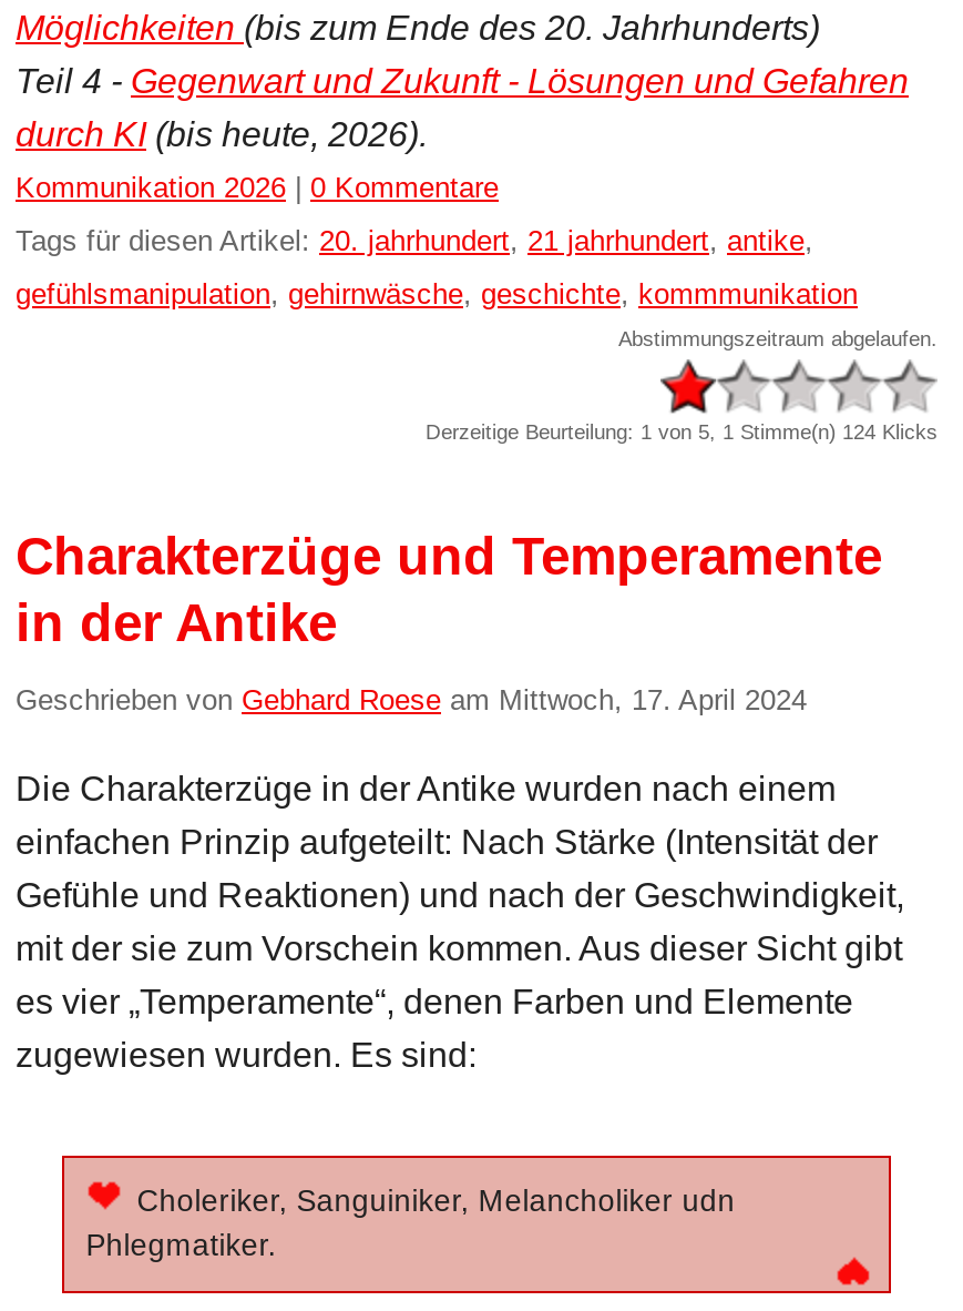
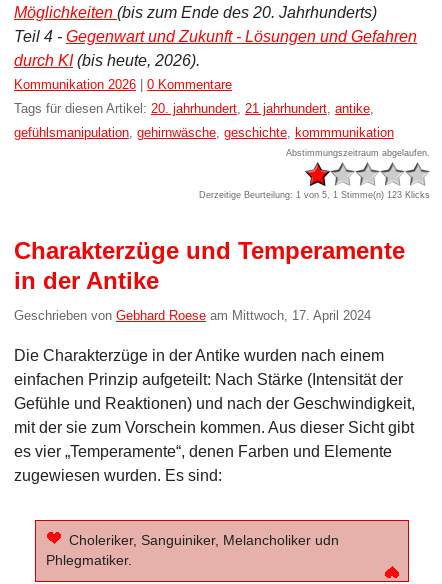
- Derzeitige Beurteilung: 1 von 5, 1 Stimme(n) 124 Klicks
+ Derzeitige Beurteilung: 1 von 5, 1 Stimme(n) 123 Klicks
